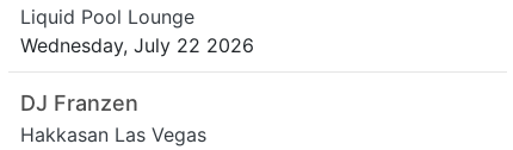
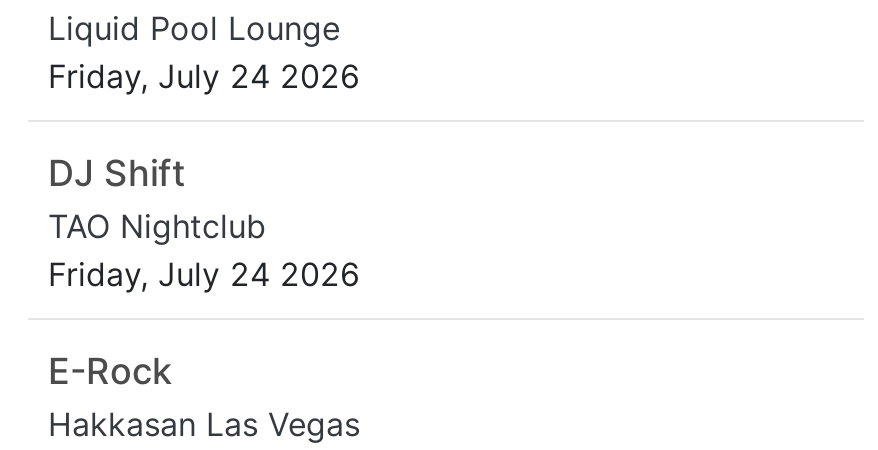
- Wednesday, July 22 2026
- DJ Franzen
+ Friday, July 24 2026
+ DJ Shift
+ TAO Nightclub
+ Friday, July 24 2026
+ E-Rock
